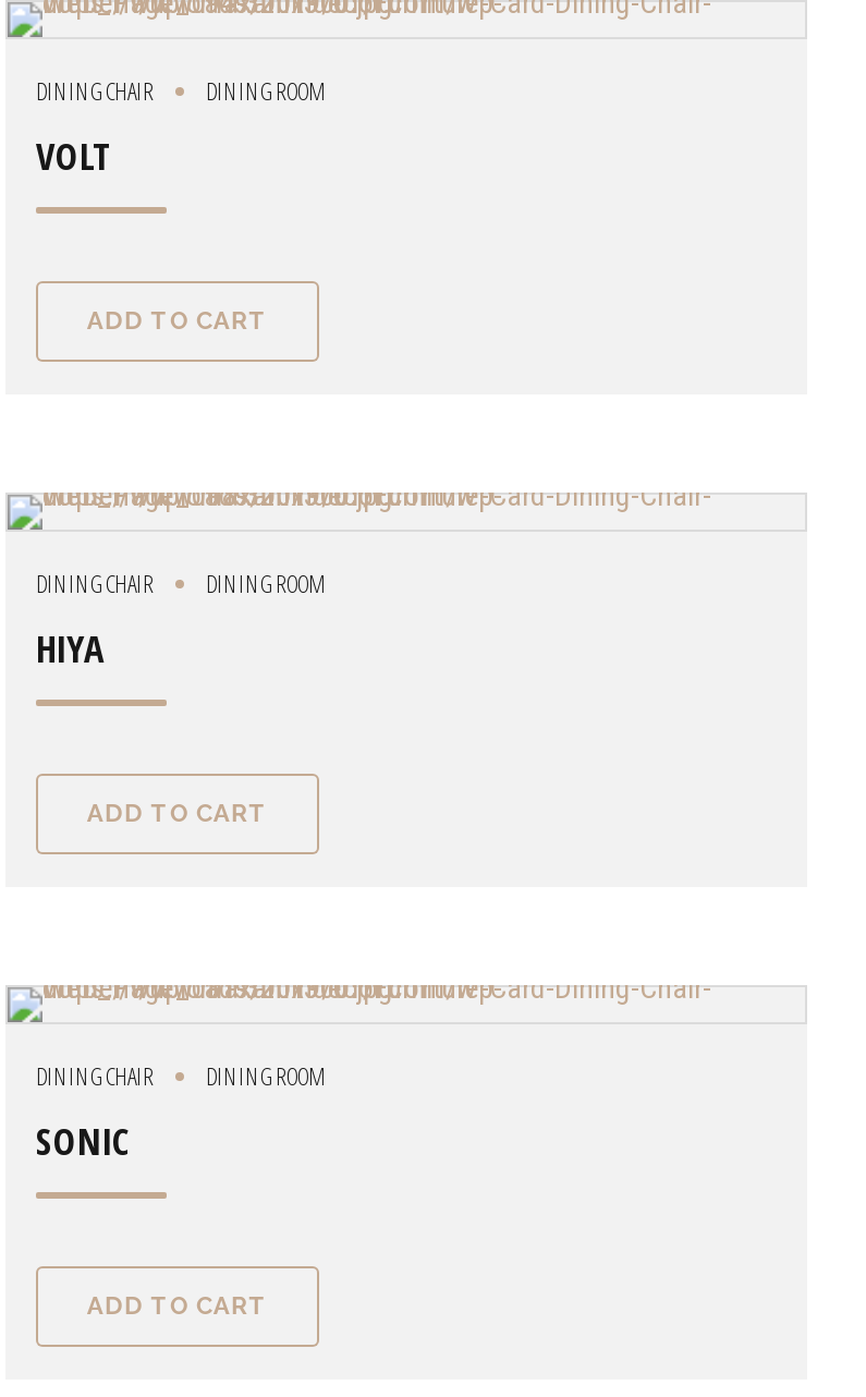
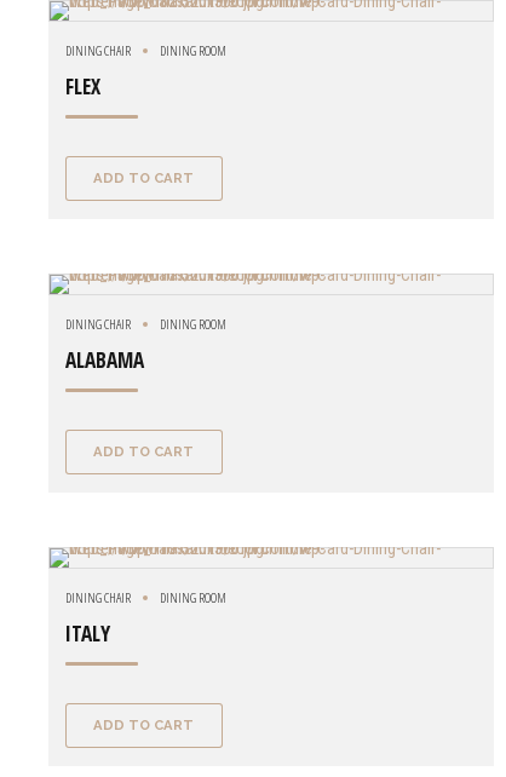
- VOLT
+ FLEX

- HIYA
+ ALABAMA

- SONIC
+ ITALY
